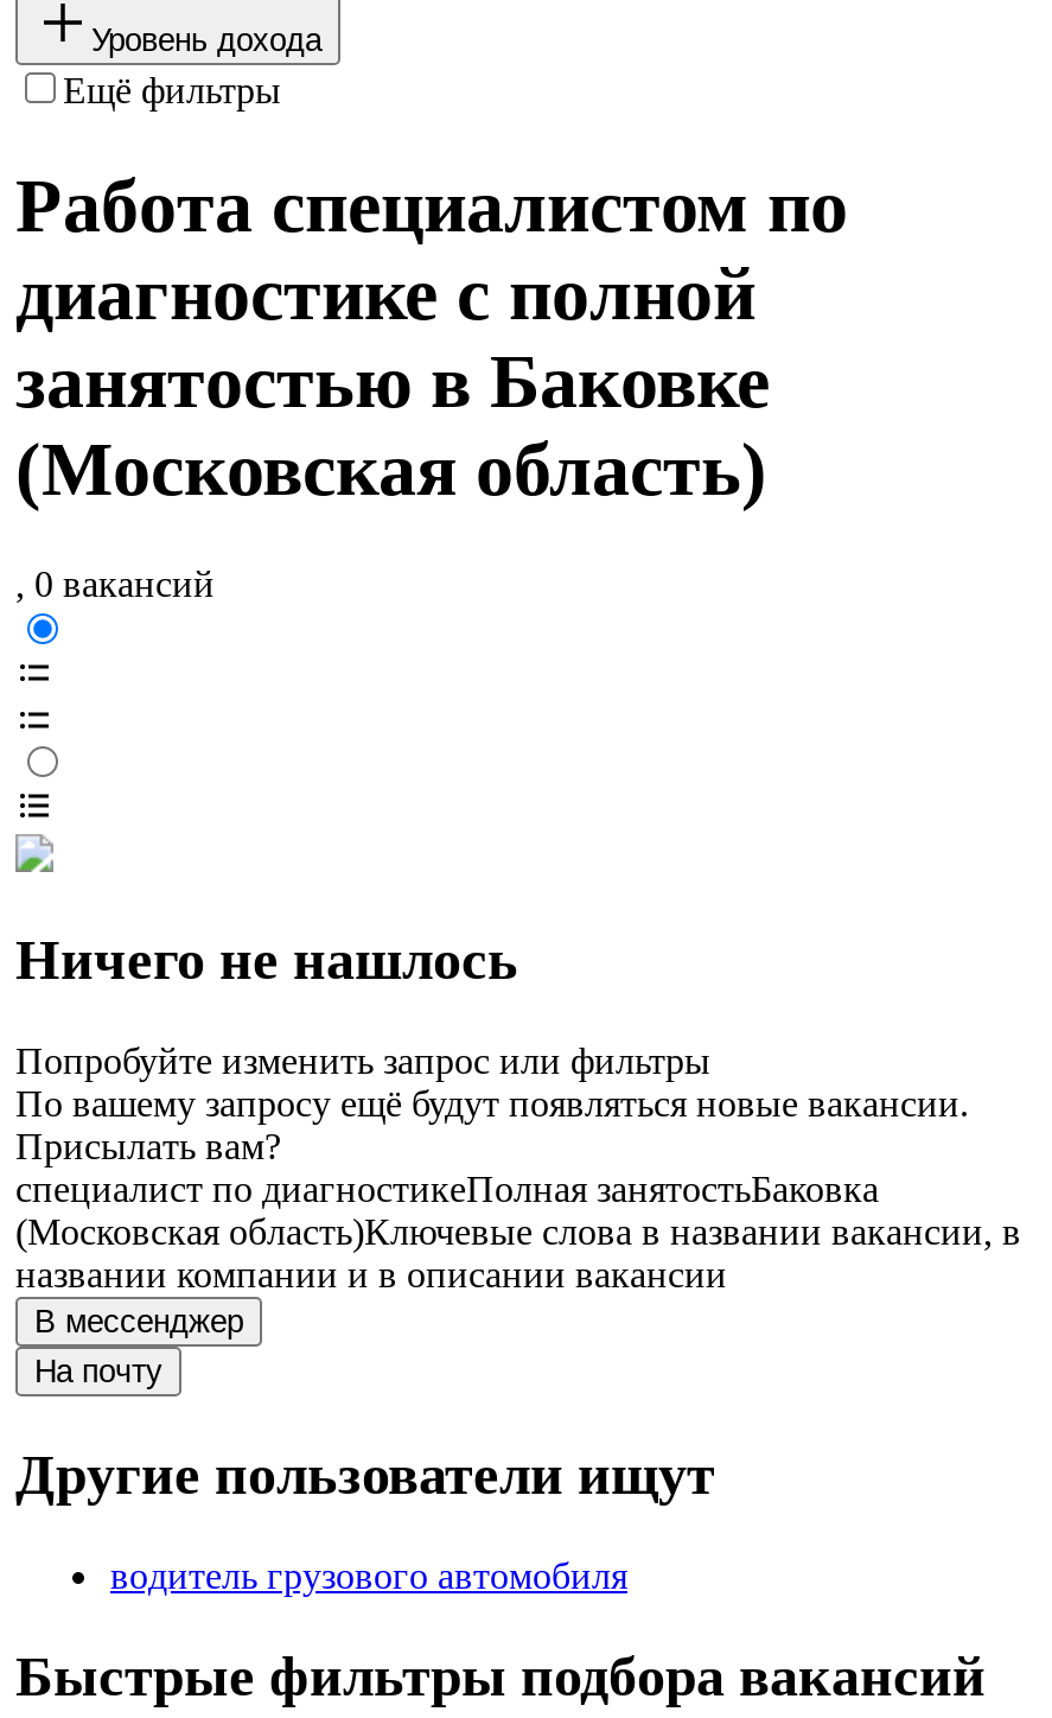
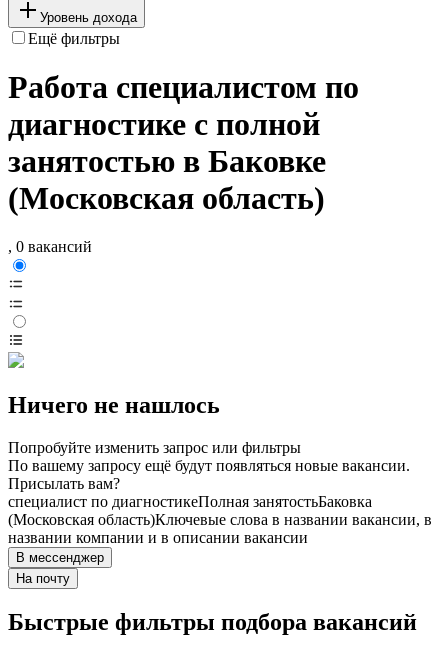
- Другие пользователи ищут
- водитель грузового автомобиля
